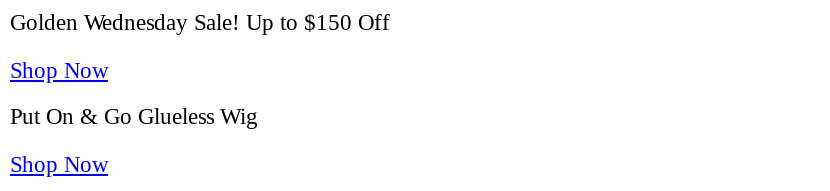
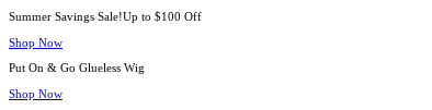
- Golden Wednesday Sale! Up to $150 Off
+ Summer Savings Sale!Up to $100 Off
